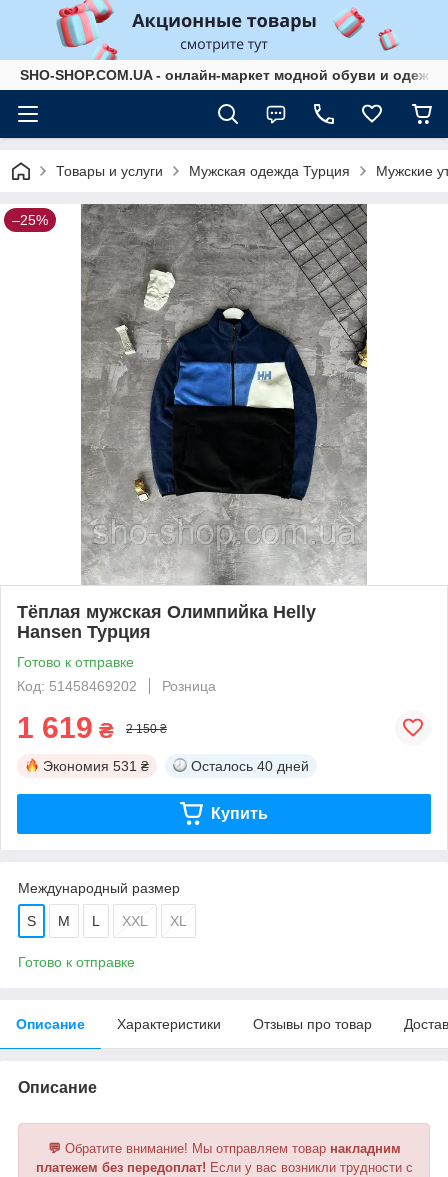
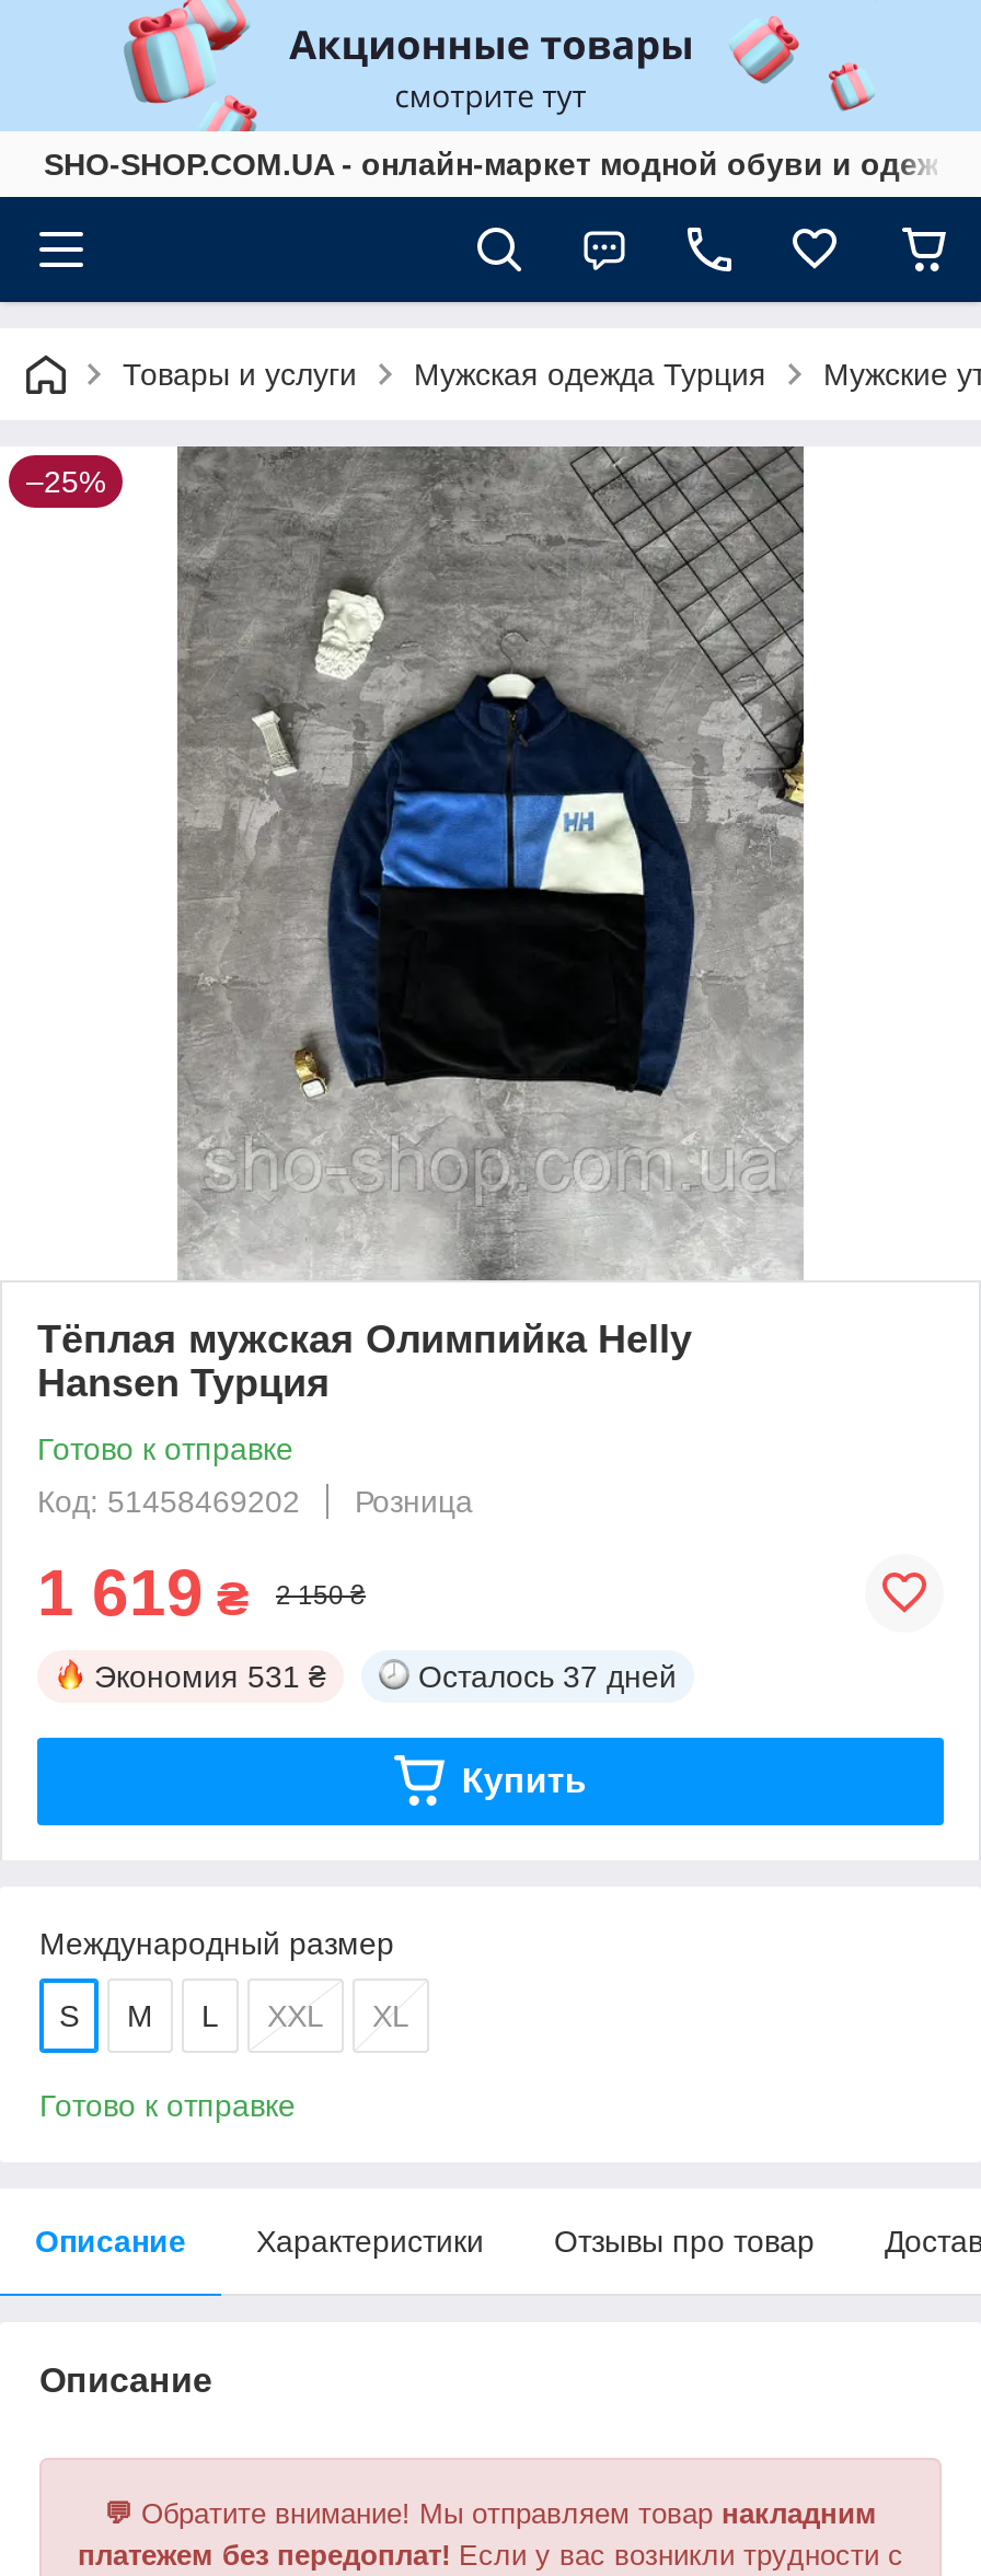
- Осталось 40 дней
+ Осталось 37 дней
